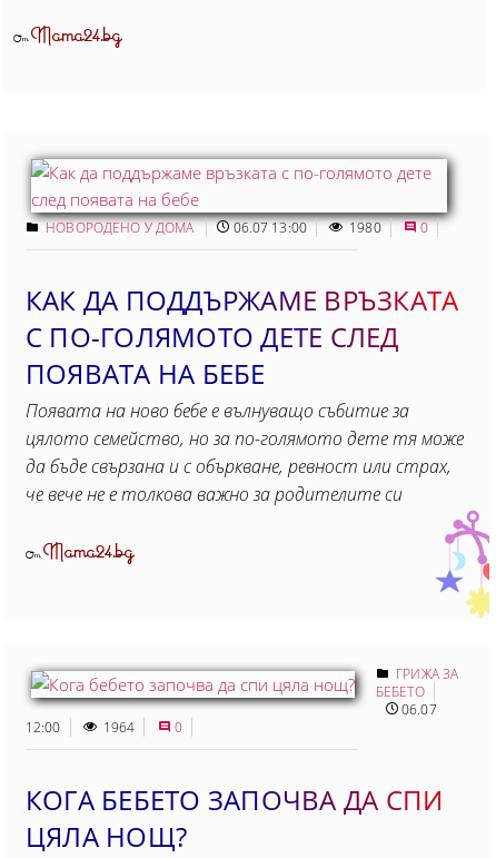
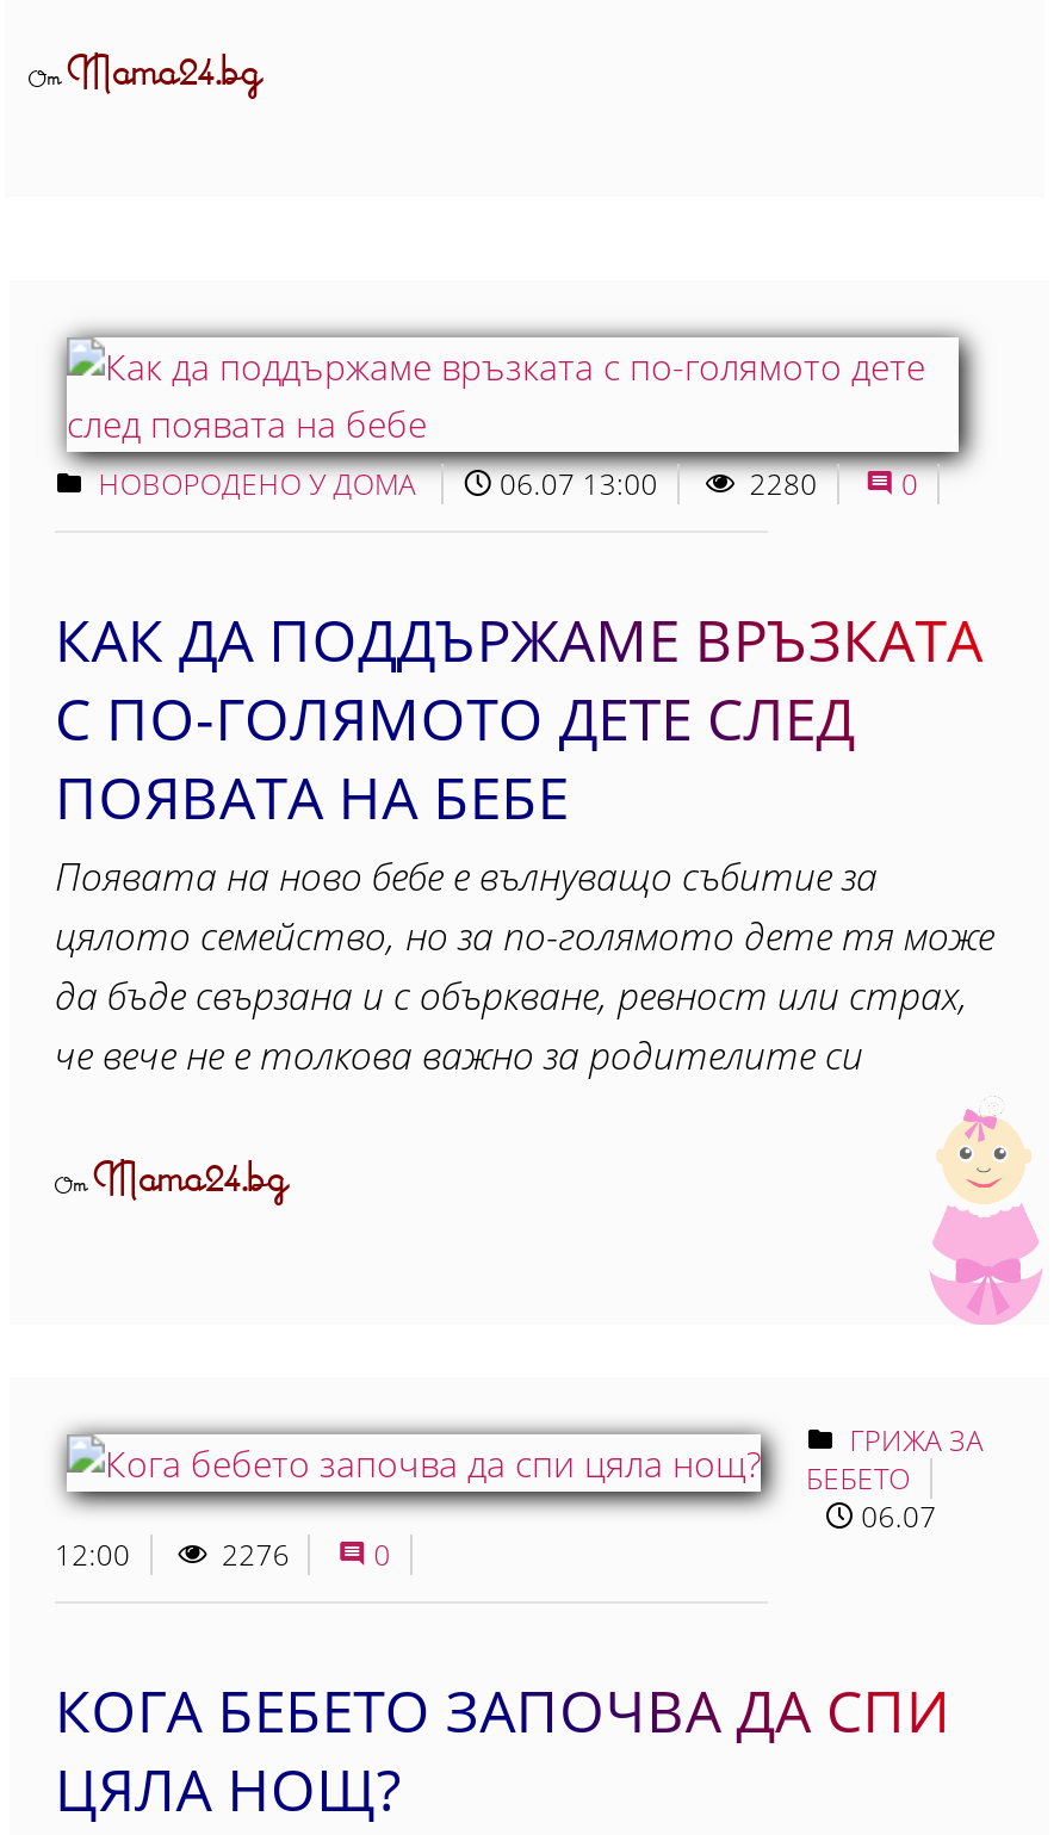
- 1980
+ 2280

- [image]
+ [image]

- 1964
+ 2276
